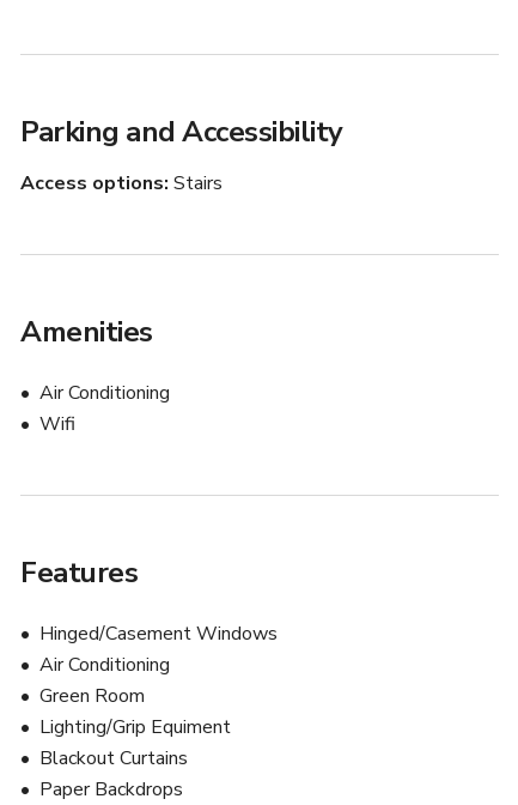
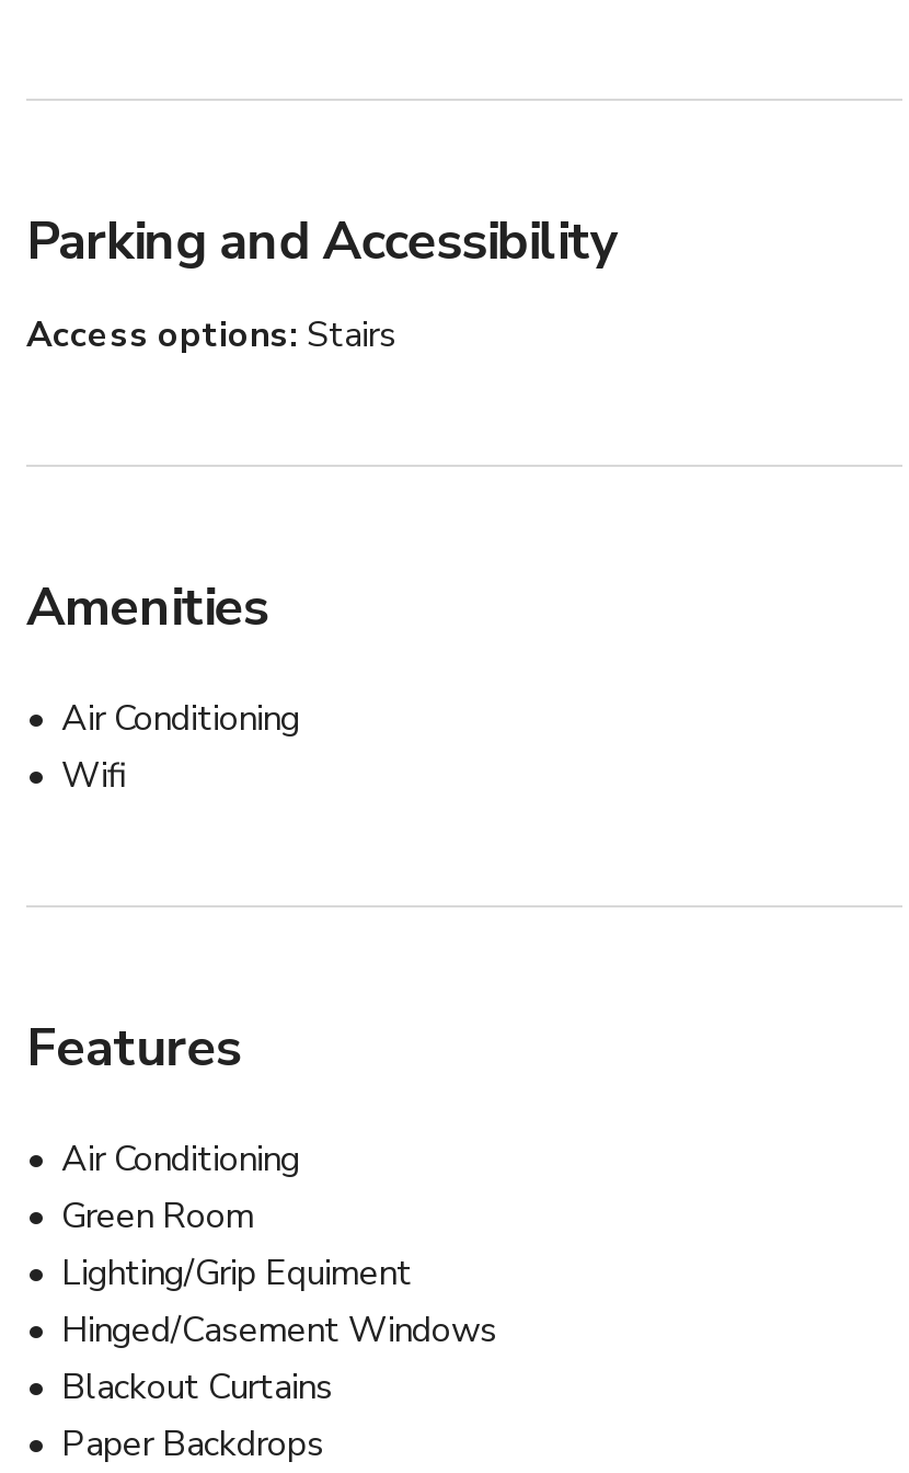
moved down: Hinged/Casement Windows

moved up: Air Conditioning | Green Room | Lighting/Grip Equiment
